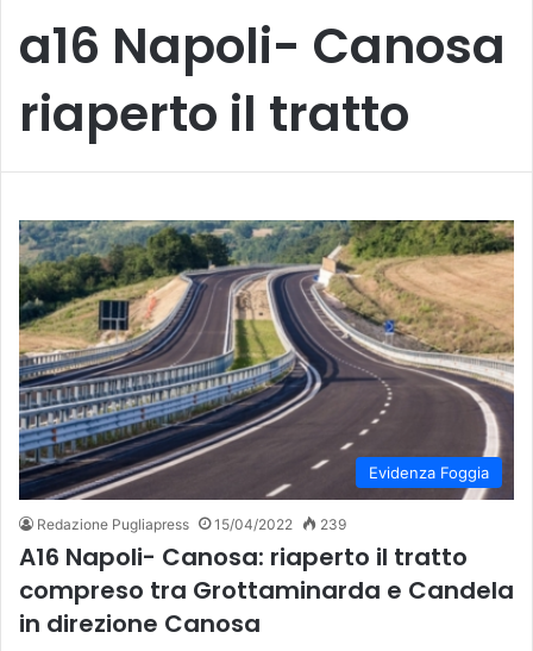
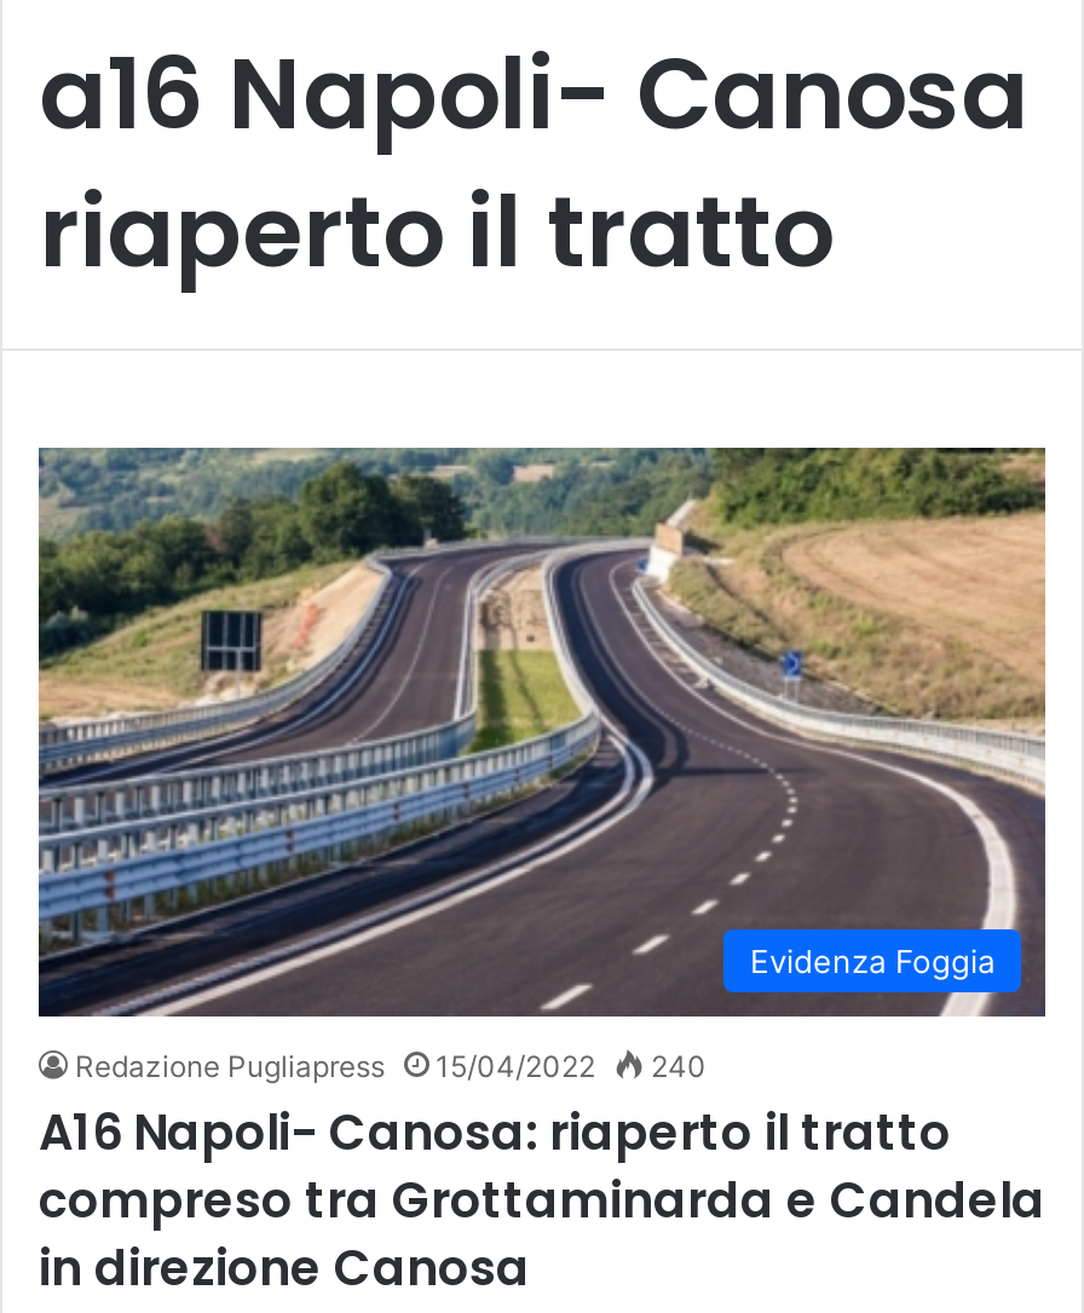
- Redazione Pugliapress 15/04/2022 239
+ Redazione Pugliapress 15/04/2022 240
